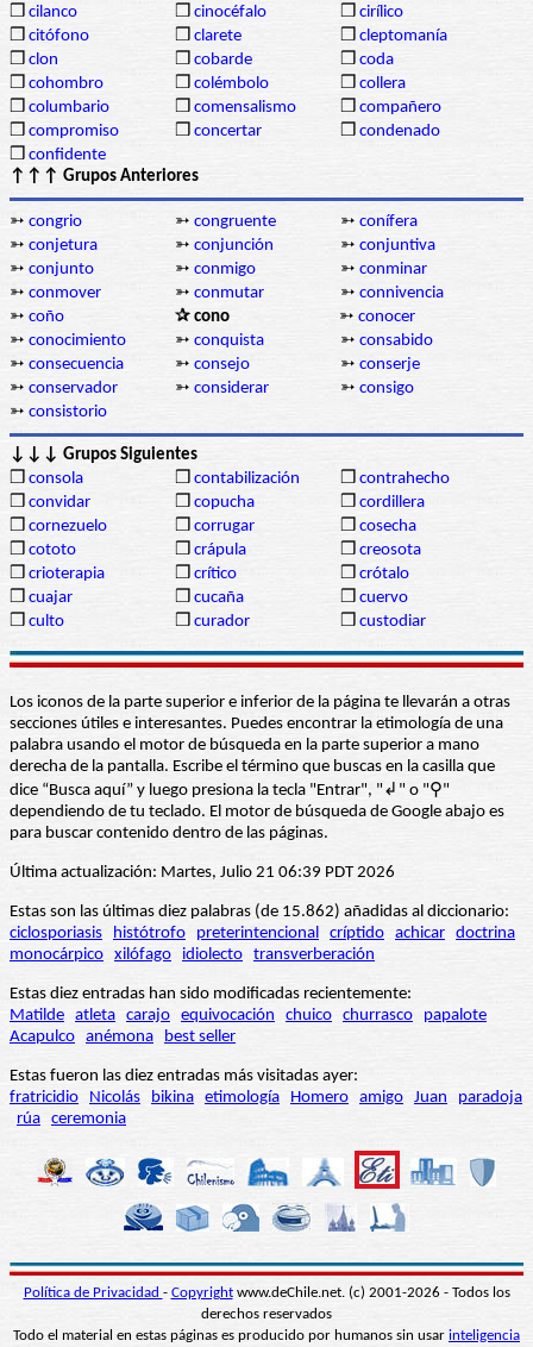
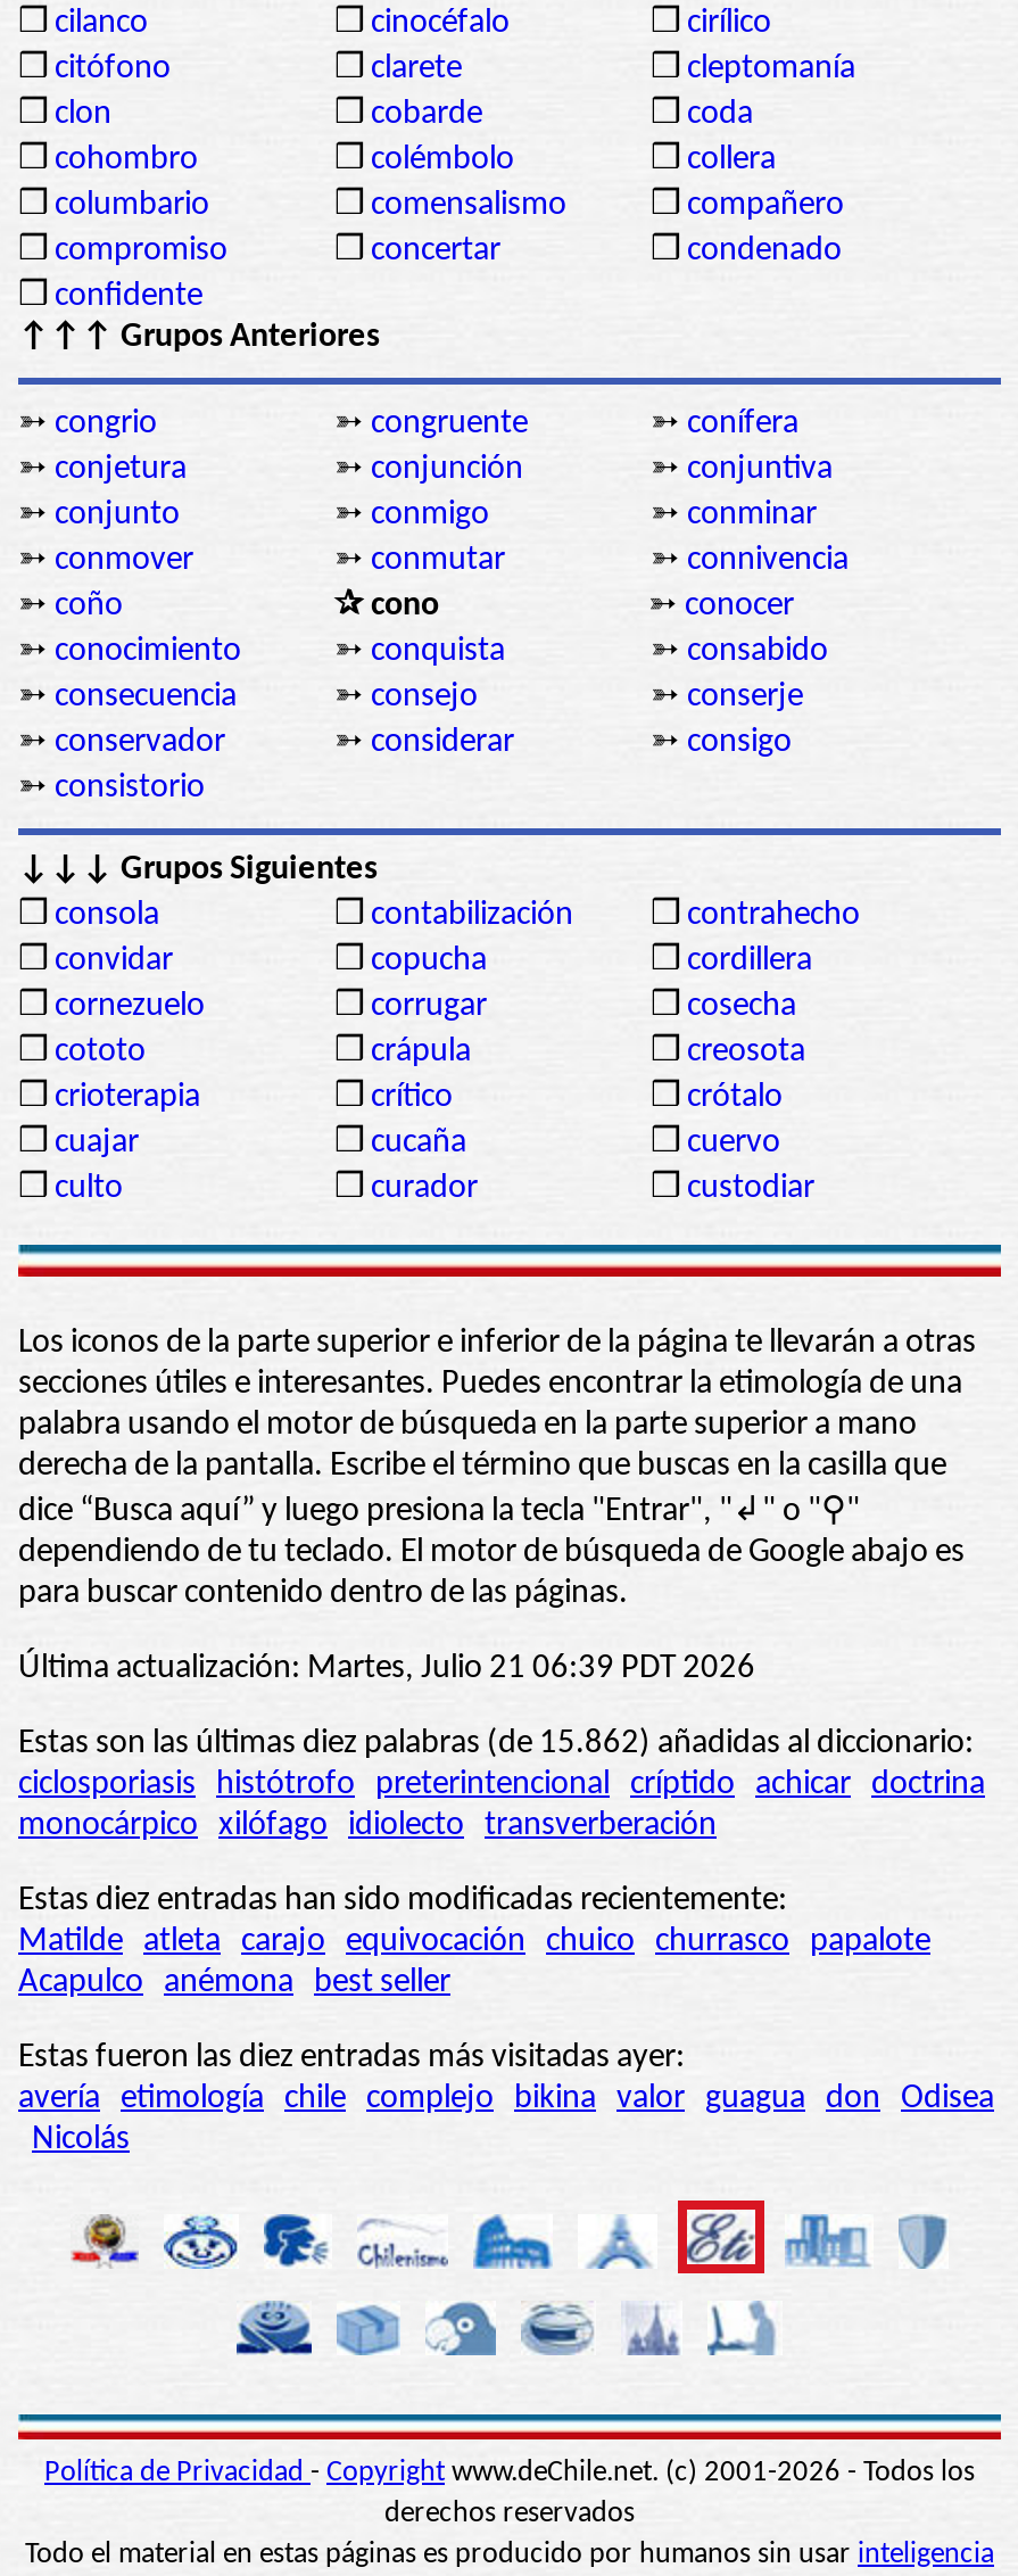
- fratricidio Nicolás bikina etimología Homero amigo Juan paradoja
- rúa ceremonia
+ avería etimología chile complejo bikina valor guagua don Odisea
+ Nicolás
